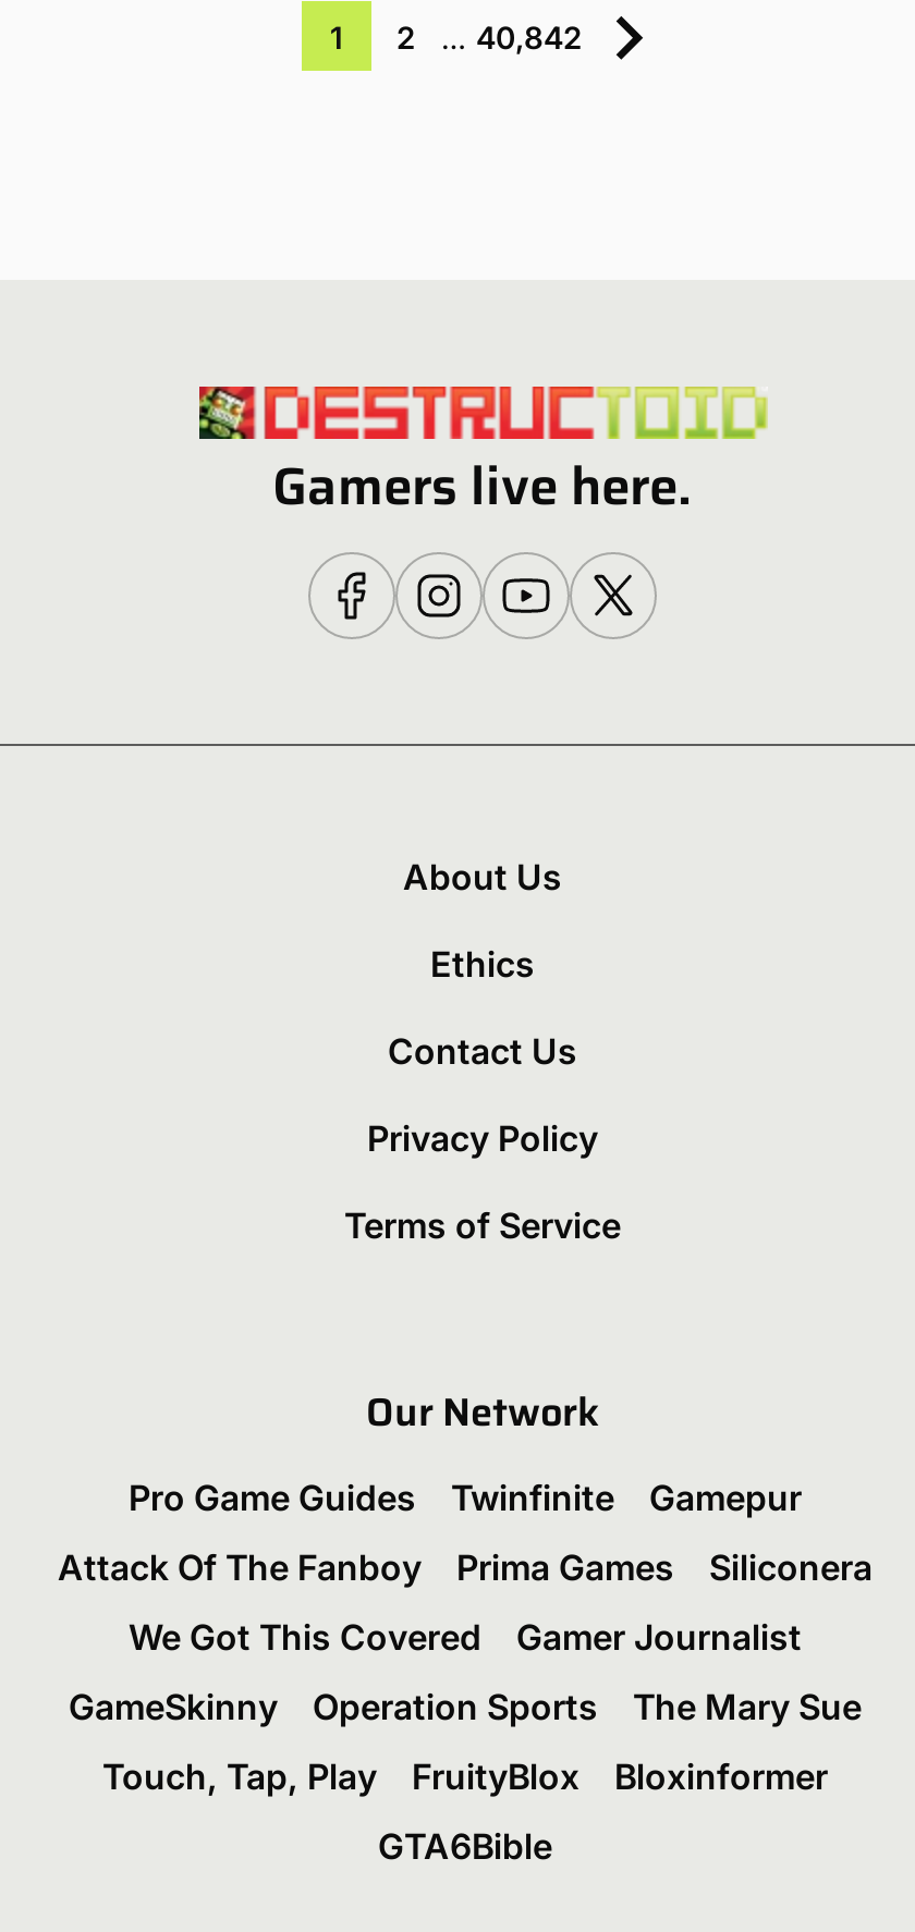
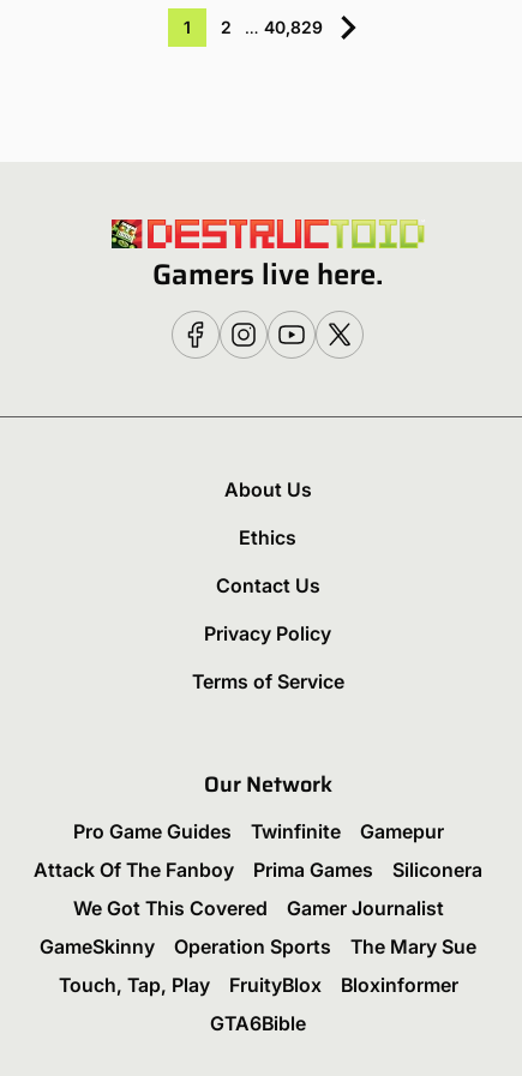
- 1 2 … 40,842
+ 1 2 … 40,829
